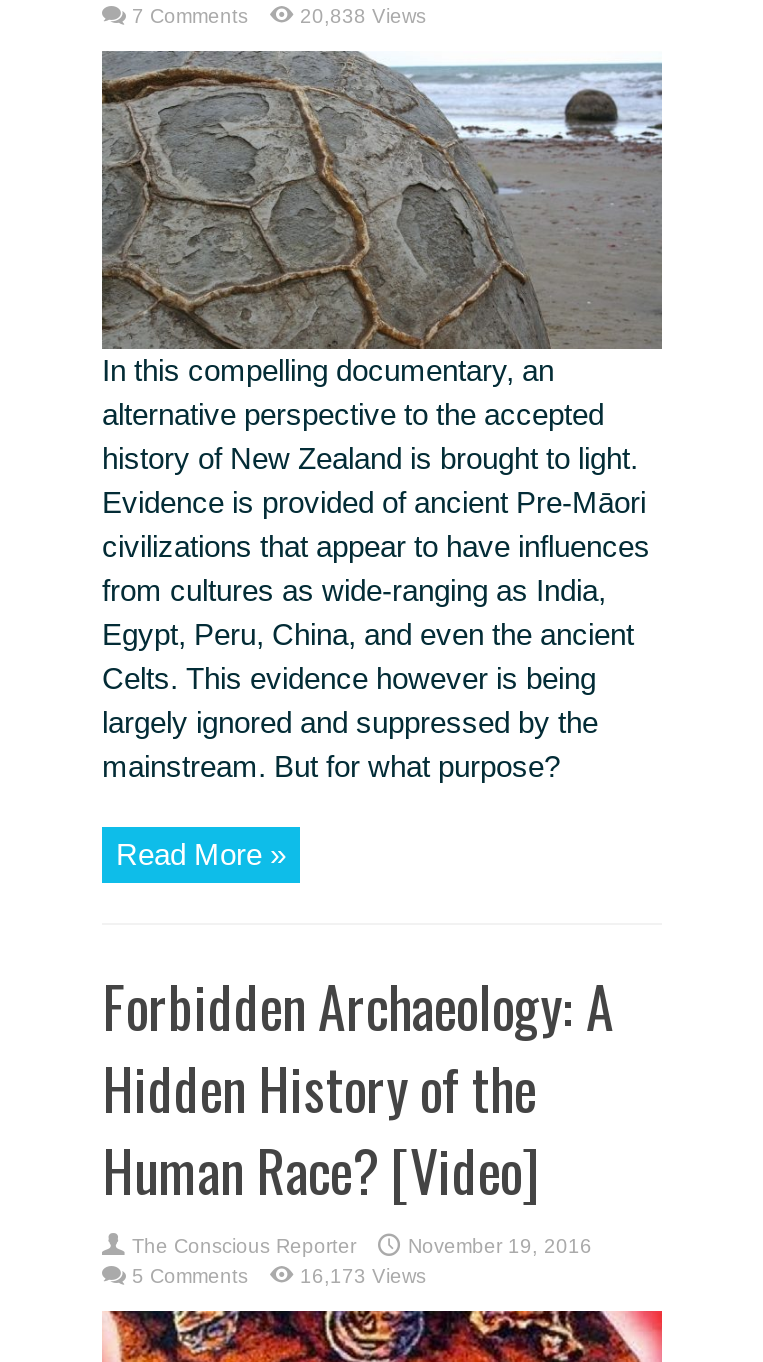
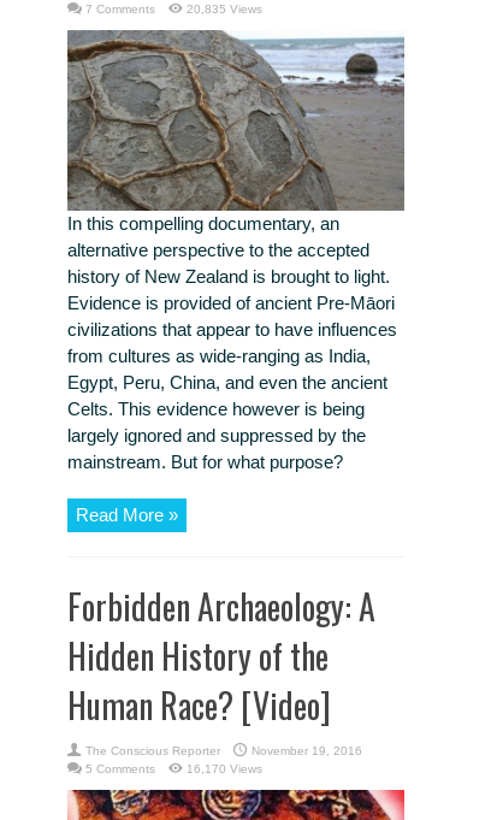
- 20,838 Views
+ 20,835 Views

- 16,173 Views
+ 16,170 Views
